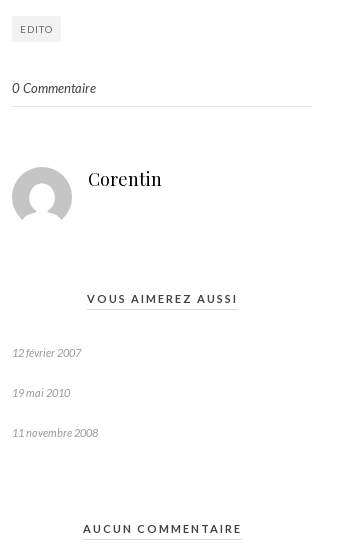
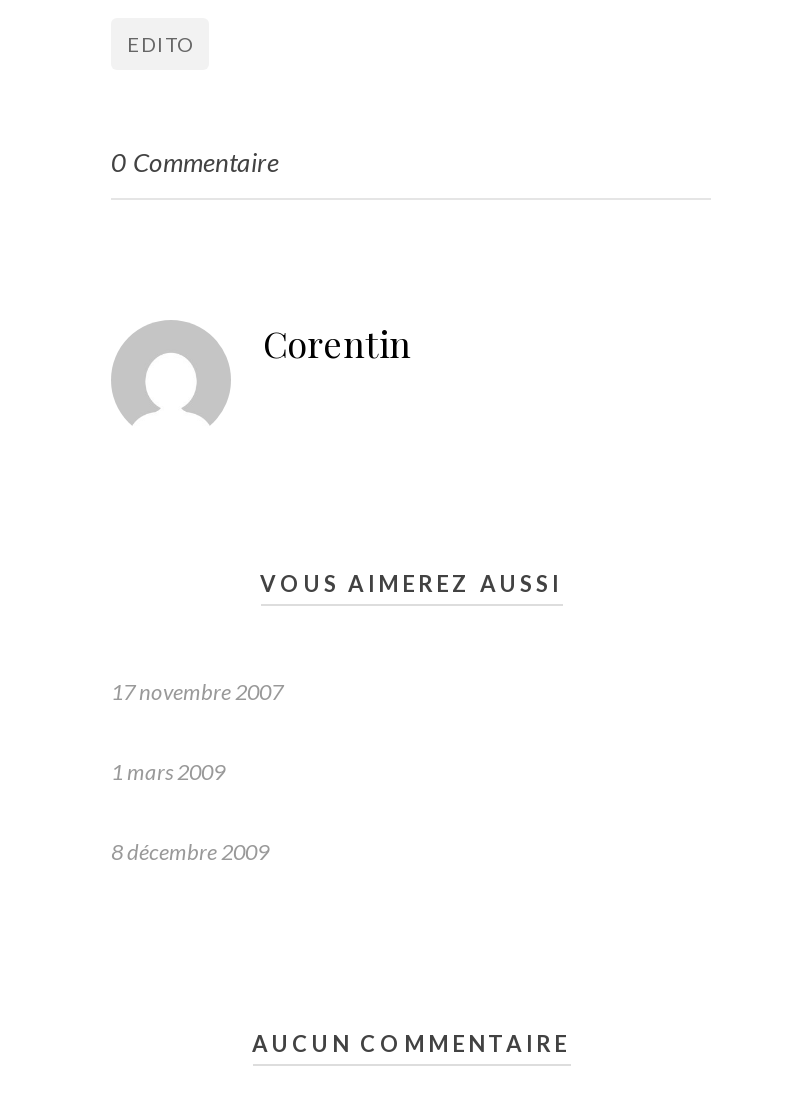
- 12 février 2007
+ 17 novembre 2007

- 19 mai 2010
+ 1 mars 2009

- 11 novembre 2008
+ 8 décembre 2009
